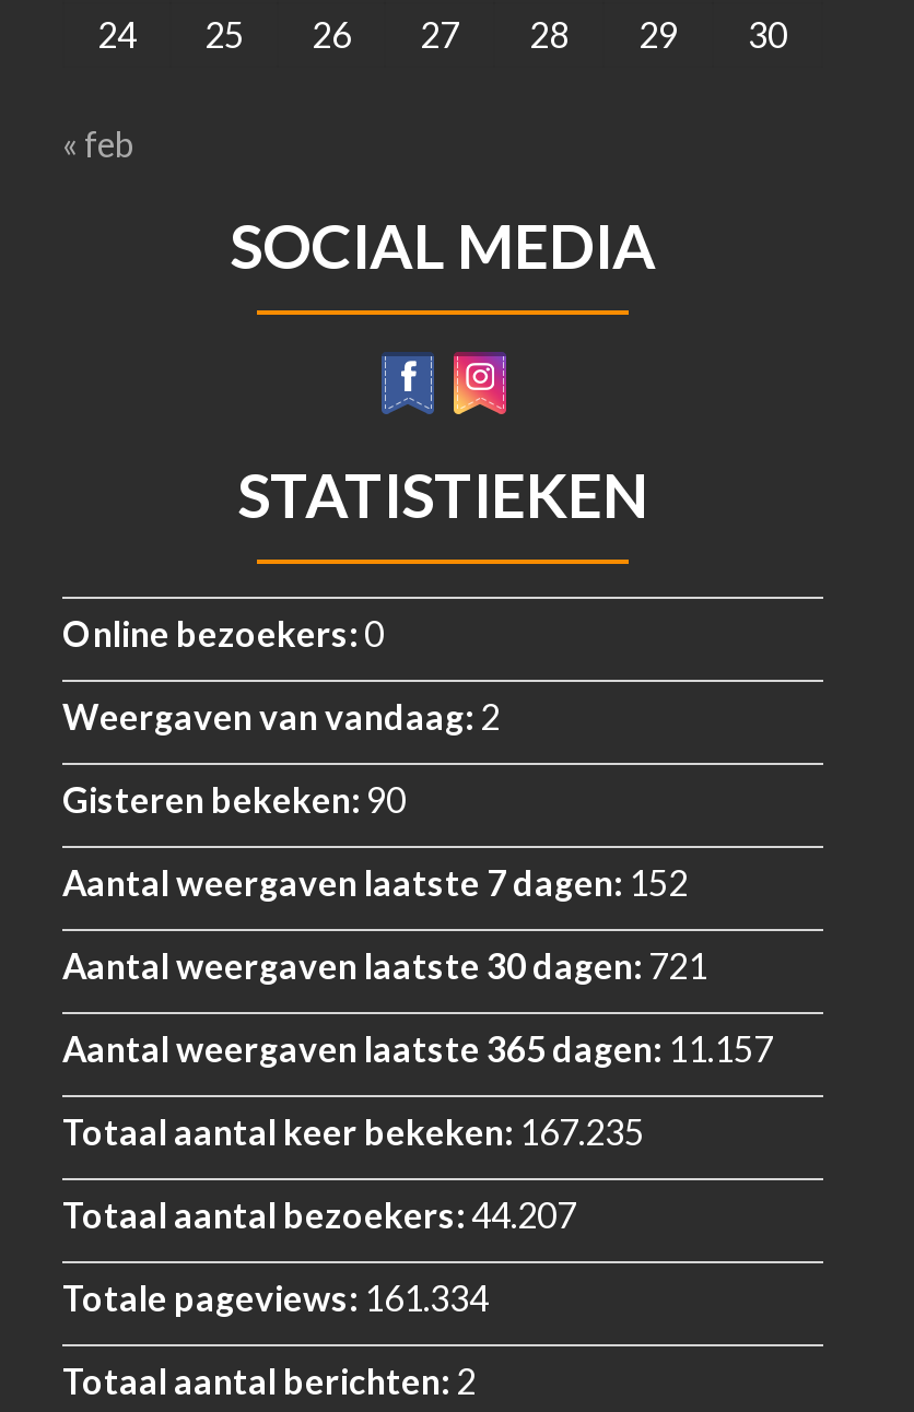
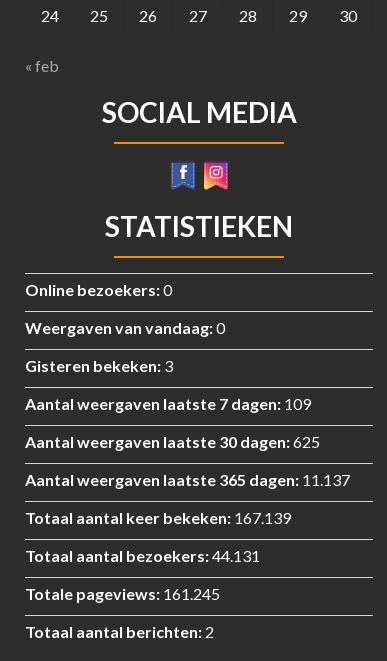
- Weergaven van vandaag: 2
+ Weergaven van vandaag: 0

- Gisteren bekeken: 90
+ Gisteren bekeken: 3

- Aantal weergaven laatste 7 dagen: 152
+ Aantal weergaven laatste 7 dagen: 109

- Aantal weergaven laatste 30 dagen: 721
+ Aantal weergaven laatste 30 dagen: 625

- Aantal weergaven laatste 365 dagen: 11.157
+ Aantal weergaven laatste 365 dagen: 11.137

- Totaal aantal keer bekeken: 167.235
+ Totaal aantal keer bekeken: 167.139

- Totaal aantal bezoekers: 44.207
+ Totaal aantal bezoekers: 44.131

- Totale pageviews: 161.334
+ Totale pageviews: 161.245
